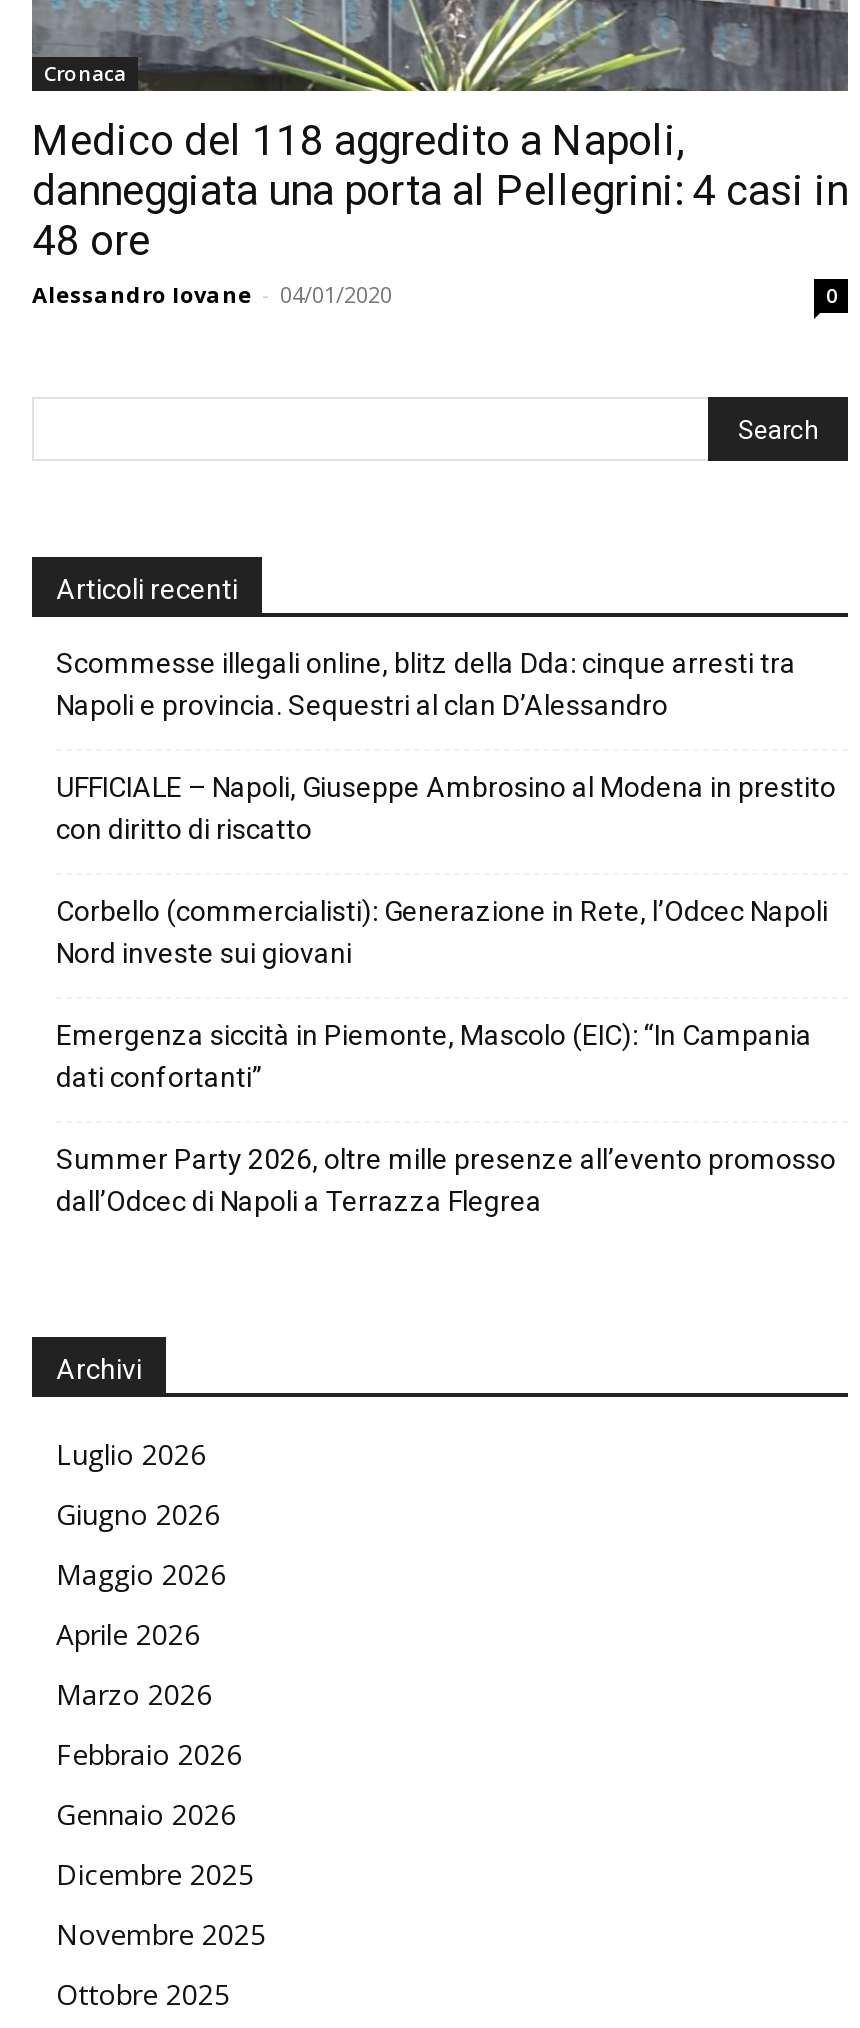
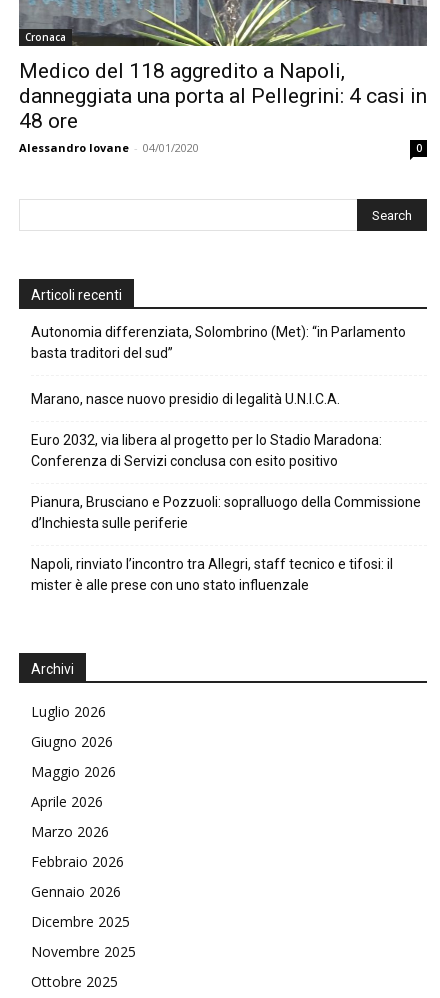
- Scommesse illegali online, blitz della Dda: cinque arresti tra
- Napoli e provincia. Sequestri al clan D’Alessandro
+ Autonomia differenziata, Solombrino (Met): “in Parlamento
+ basta traditori del sud”

- UFFICIALE – Napoli, Giuseppe Ambrosino al Modena in prestito
- con diritto di riscatto
+ Marano, nasce nuovo presidio di legalità U.N.I.C.A.

- Corbello (commercialisti): Generazione in Rete, l’Odcec Napoli
- Nord investe sui giovani
+ Euro 2032, via libera al progetto per lo Stadio Maradona:
+ Conferenza di Servizi conclusa con esito positivo

- Emergenza siccità in Piemonte, Mascolo (EIC): “In Campania
- dati confortanti”
+ Pianura, Brusciano e Pozzuoli: sopralluogo della Commissione
+ d’Inchiesta sulle periferie

- Summer Party 2026, oltre mille presenze all’evento promosso
- dall’Odcec di Napoli a Terrazza Flegrea
+ Napoli, rinviato l’incontro tra Allegri, staff tecnico e tifosi: il
+ mister è alle prese con uno stato influenzale
